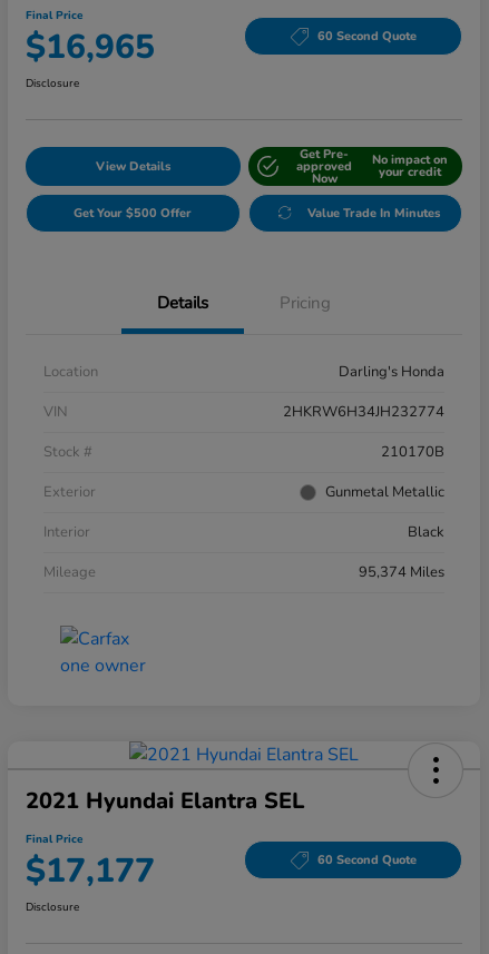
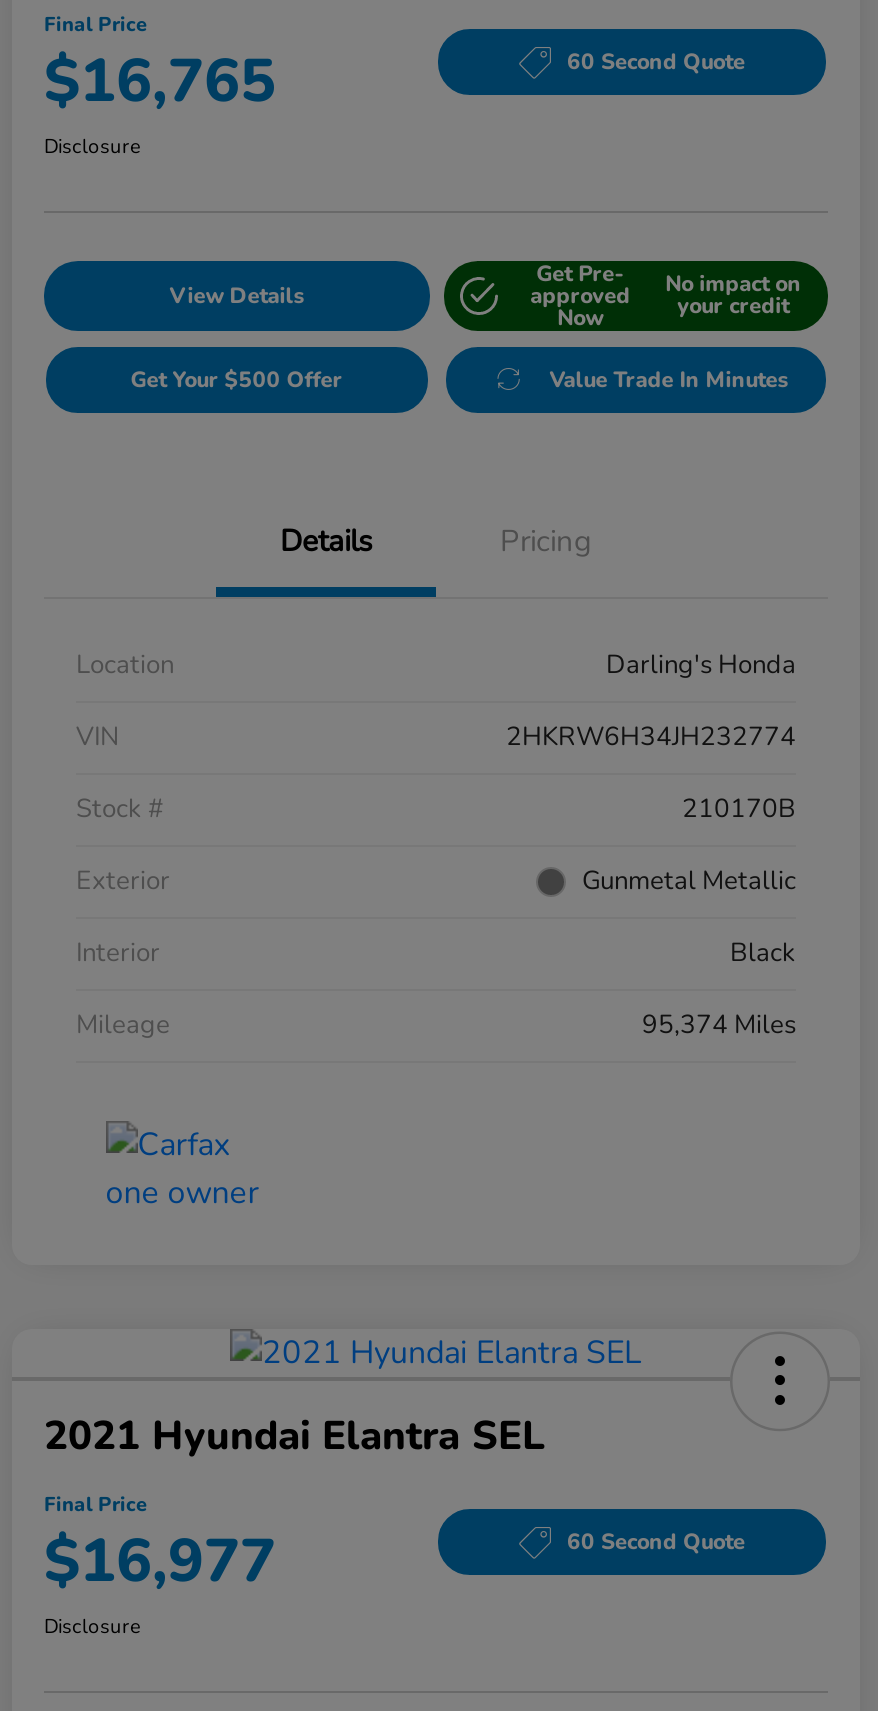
- $16,965
+ $16,765

- $17,177
+ $16,977
